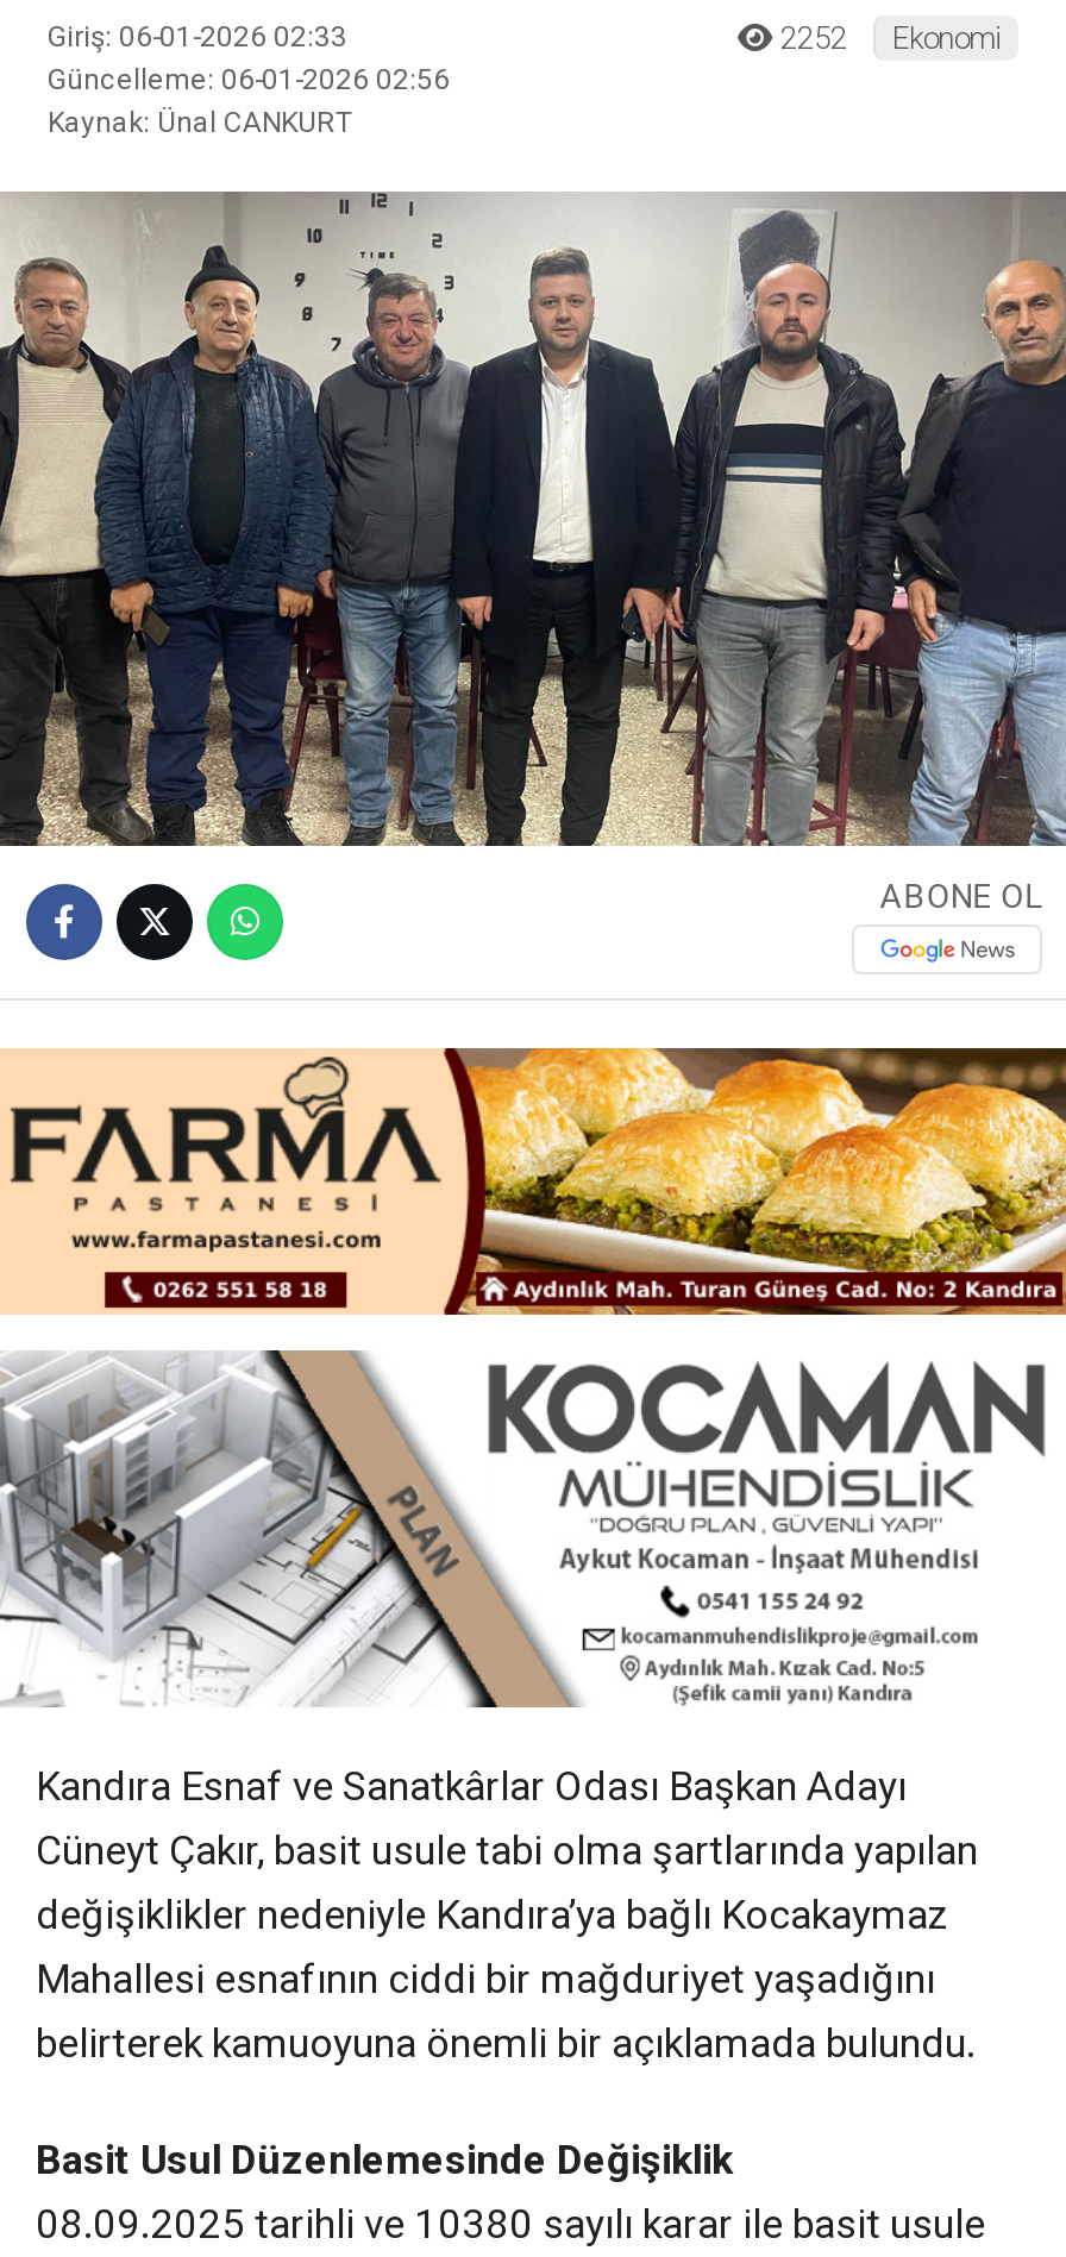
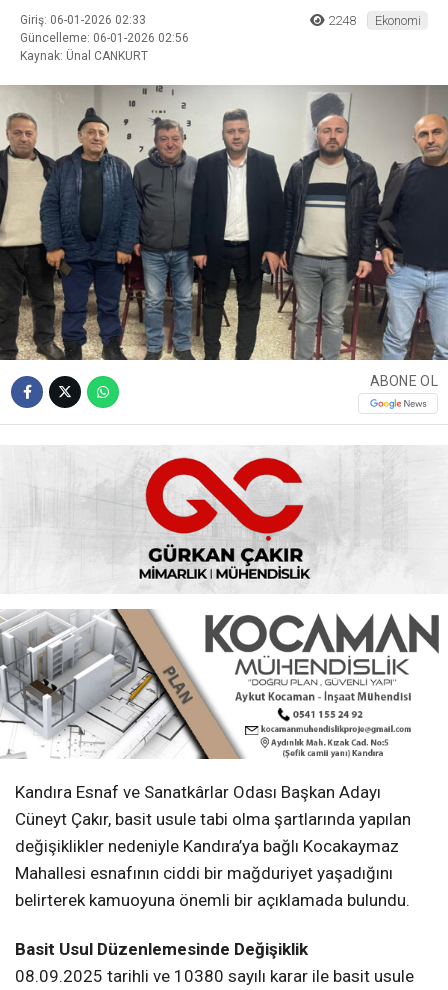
- 2252 Ekonomi
+ 2248 Ekonomi

- [image]
+ [image]
